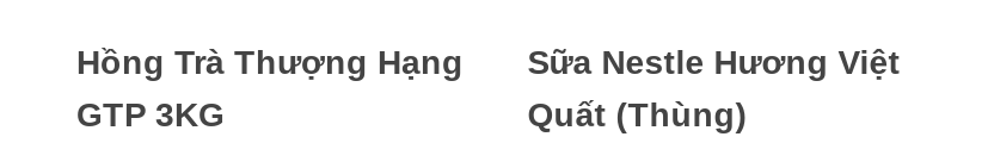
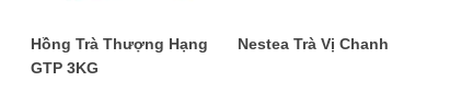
- Sữa Nestle Hương Việt
- Quất (Thùng)
+ Nestea Trà Vị Chanh
